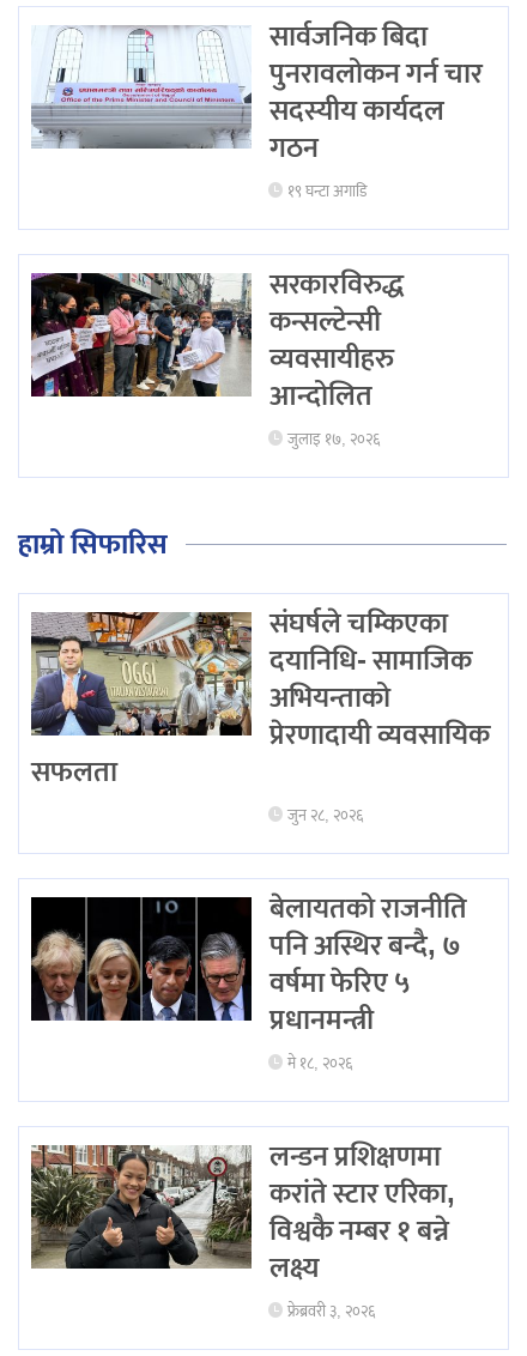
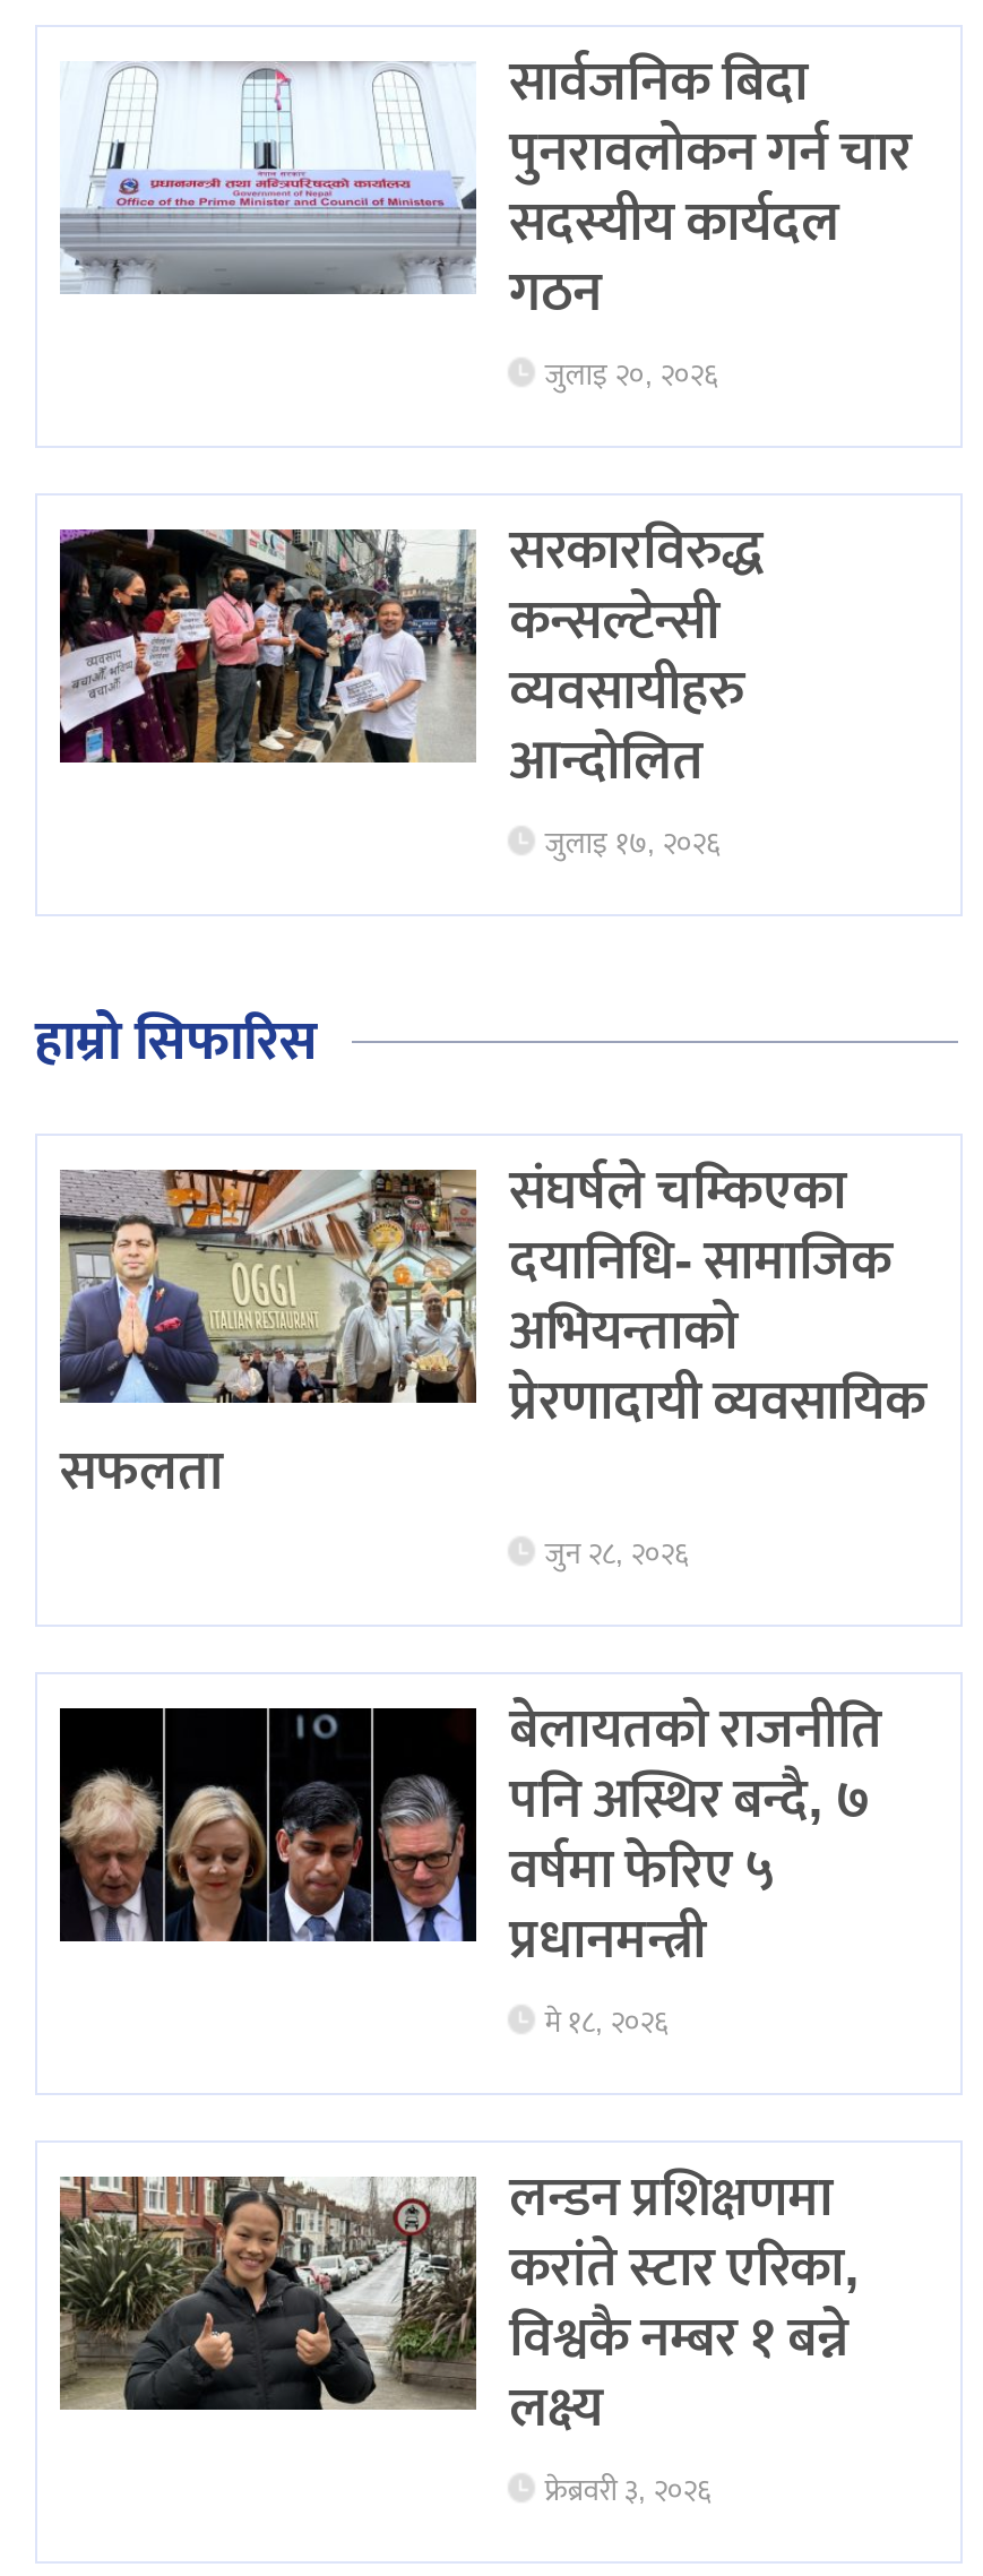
- १९ घन्टा अगाडि
+ जुलाइ २०, २०२६
